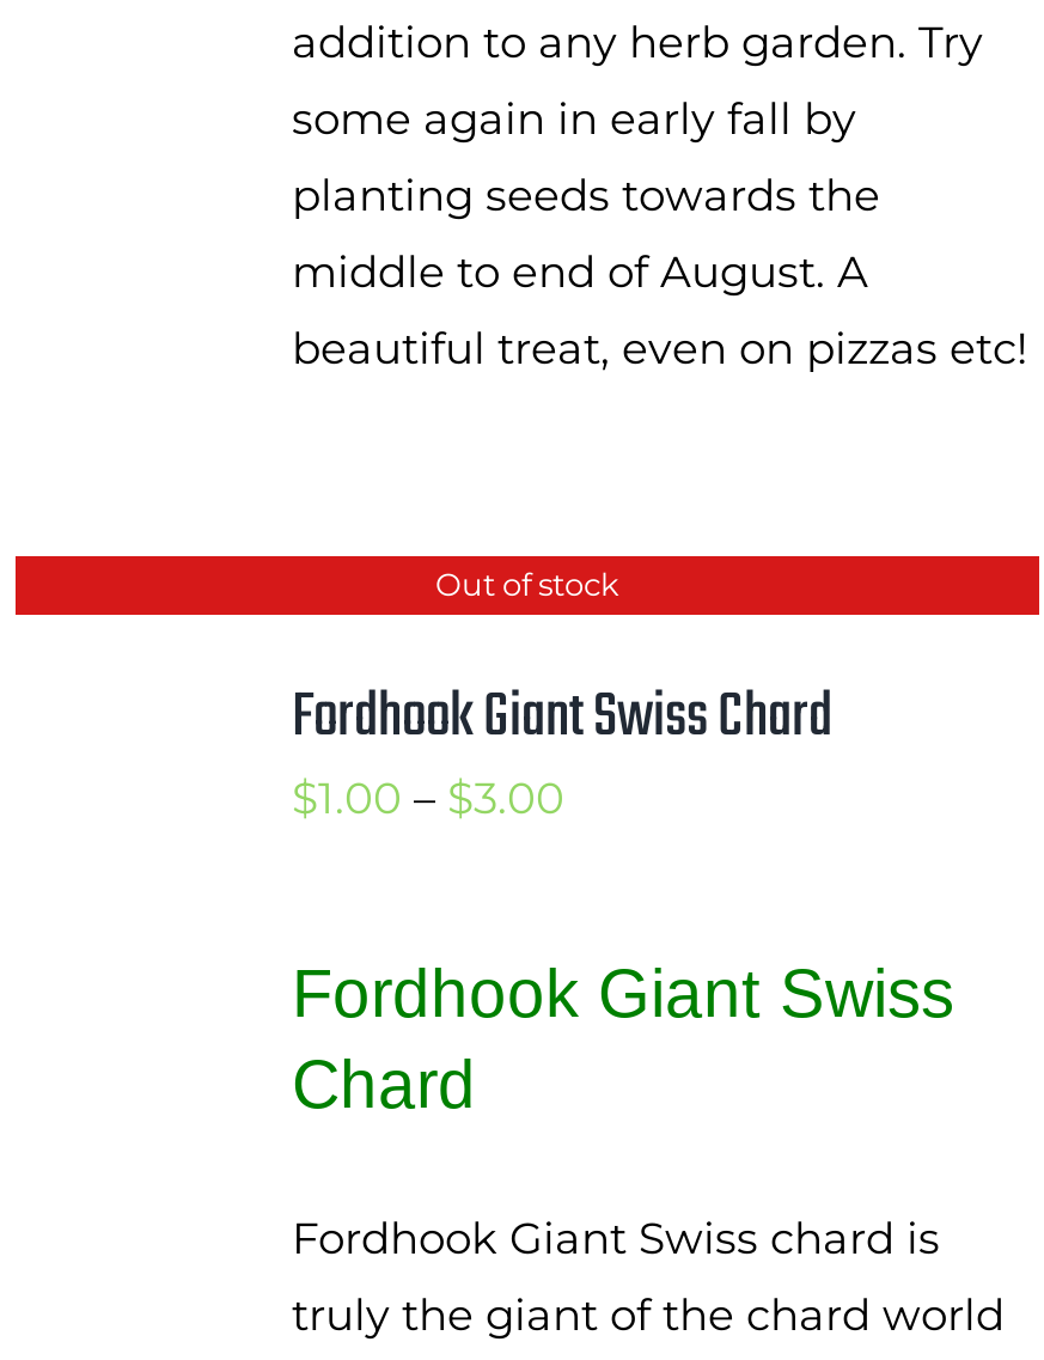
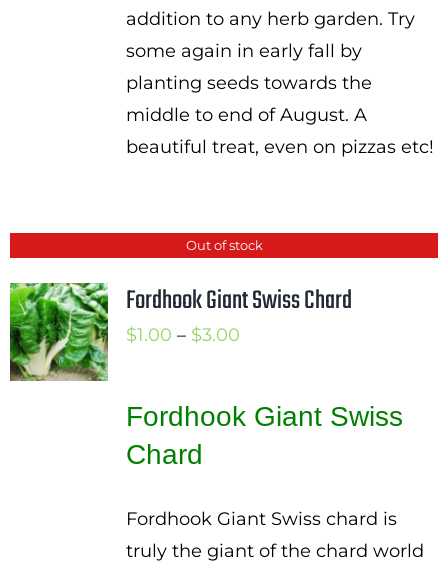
+ [image]
